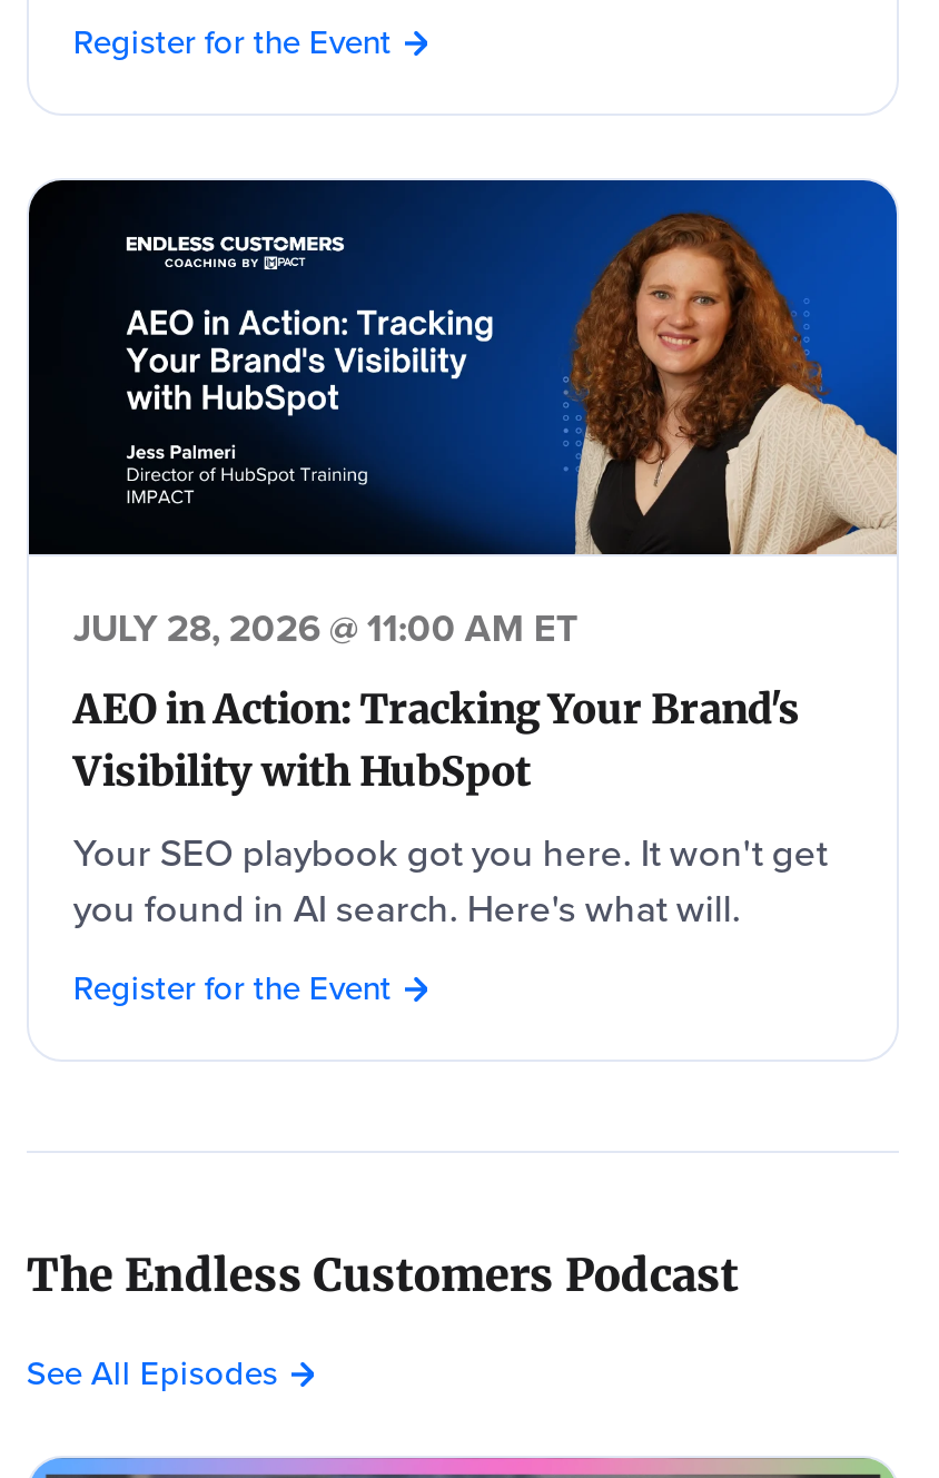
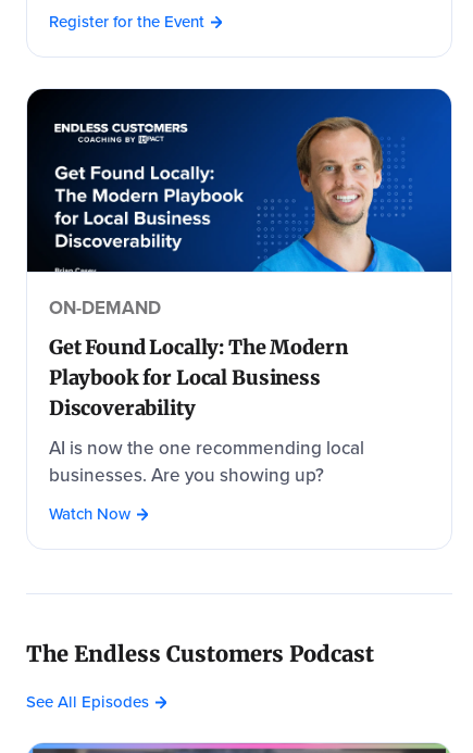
- [image]
- JULY 28, 2026 @ 11:00 AM ET
+ [image]
+ ON-DEMAND

- AEO in Action: Tracking Your Brand's
- Visibility with HubSpot
+ Get Found Locally: The Modern
+ Playbook for Local Business
+ Discoverability

- Your SEO playbook got you here. It won't get
- you found in AI search. Here's what will.
+ AI is now the one recommending local
+ businesses. Are you showing up?

- Register for the Event
+ Watch Now
